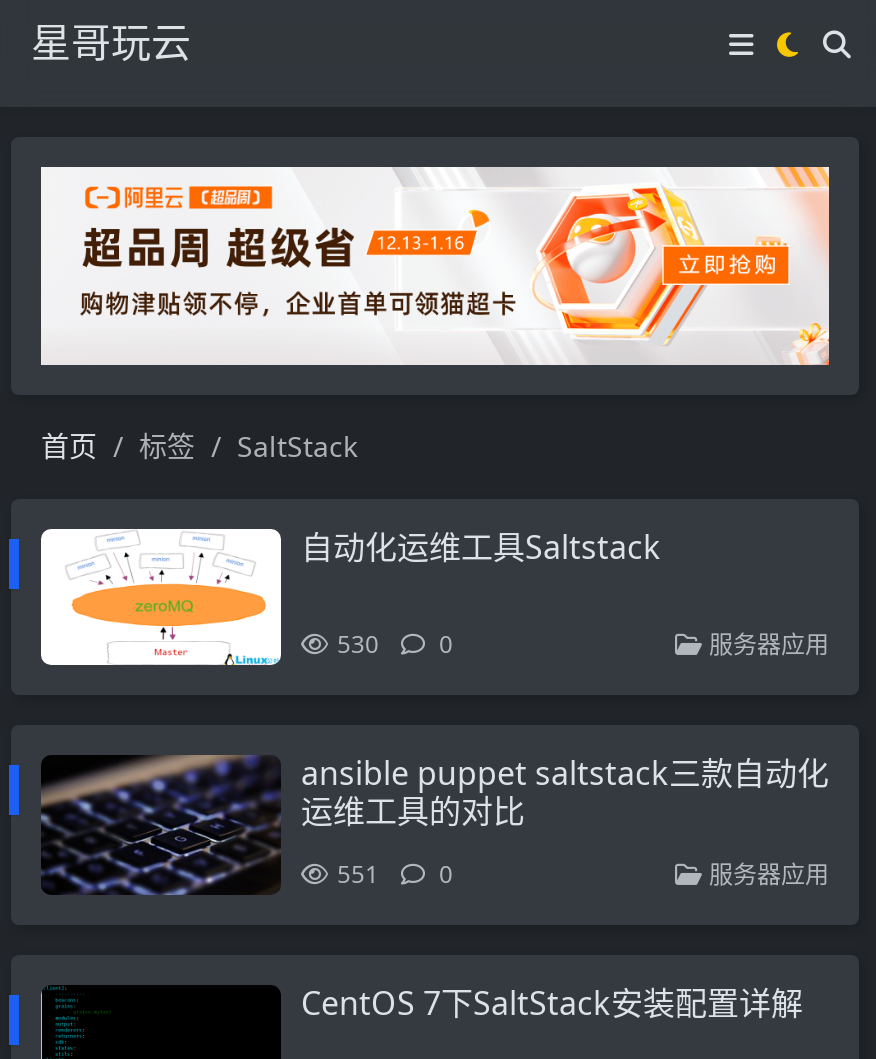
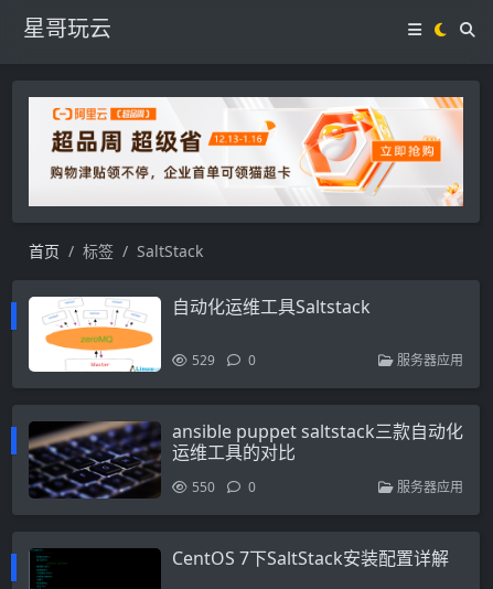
- 530 0
+ 529 0

- 551 0
+ 550 0
